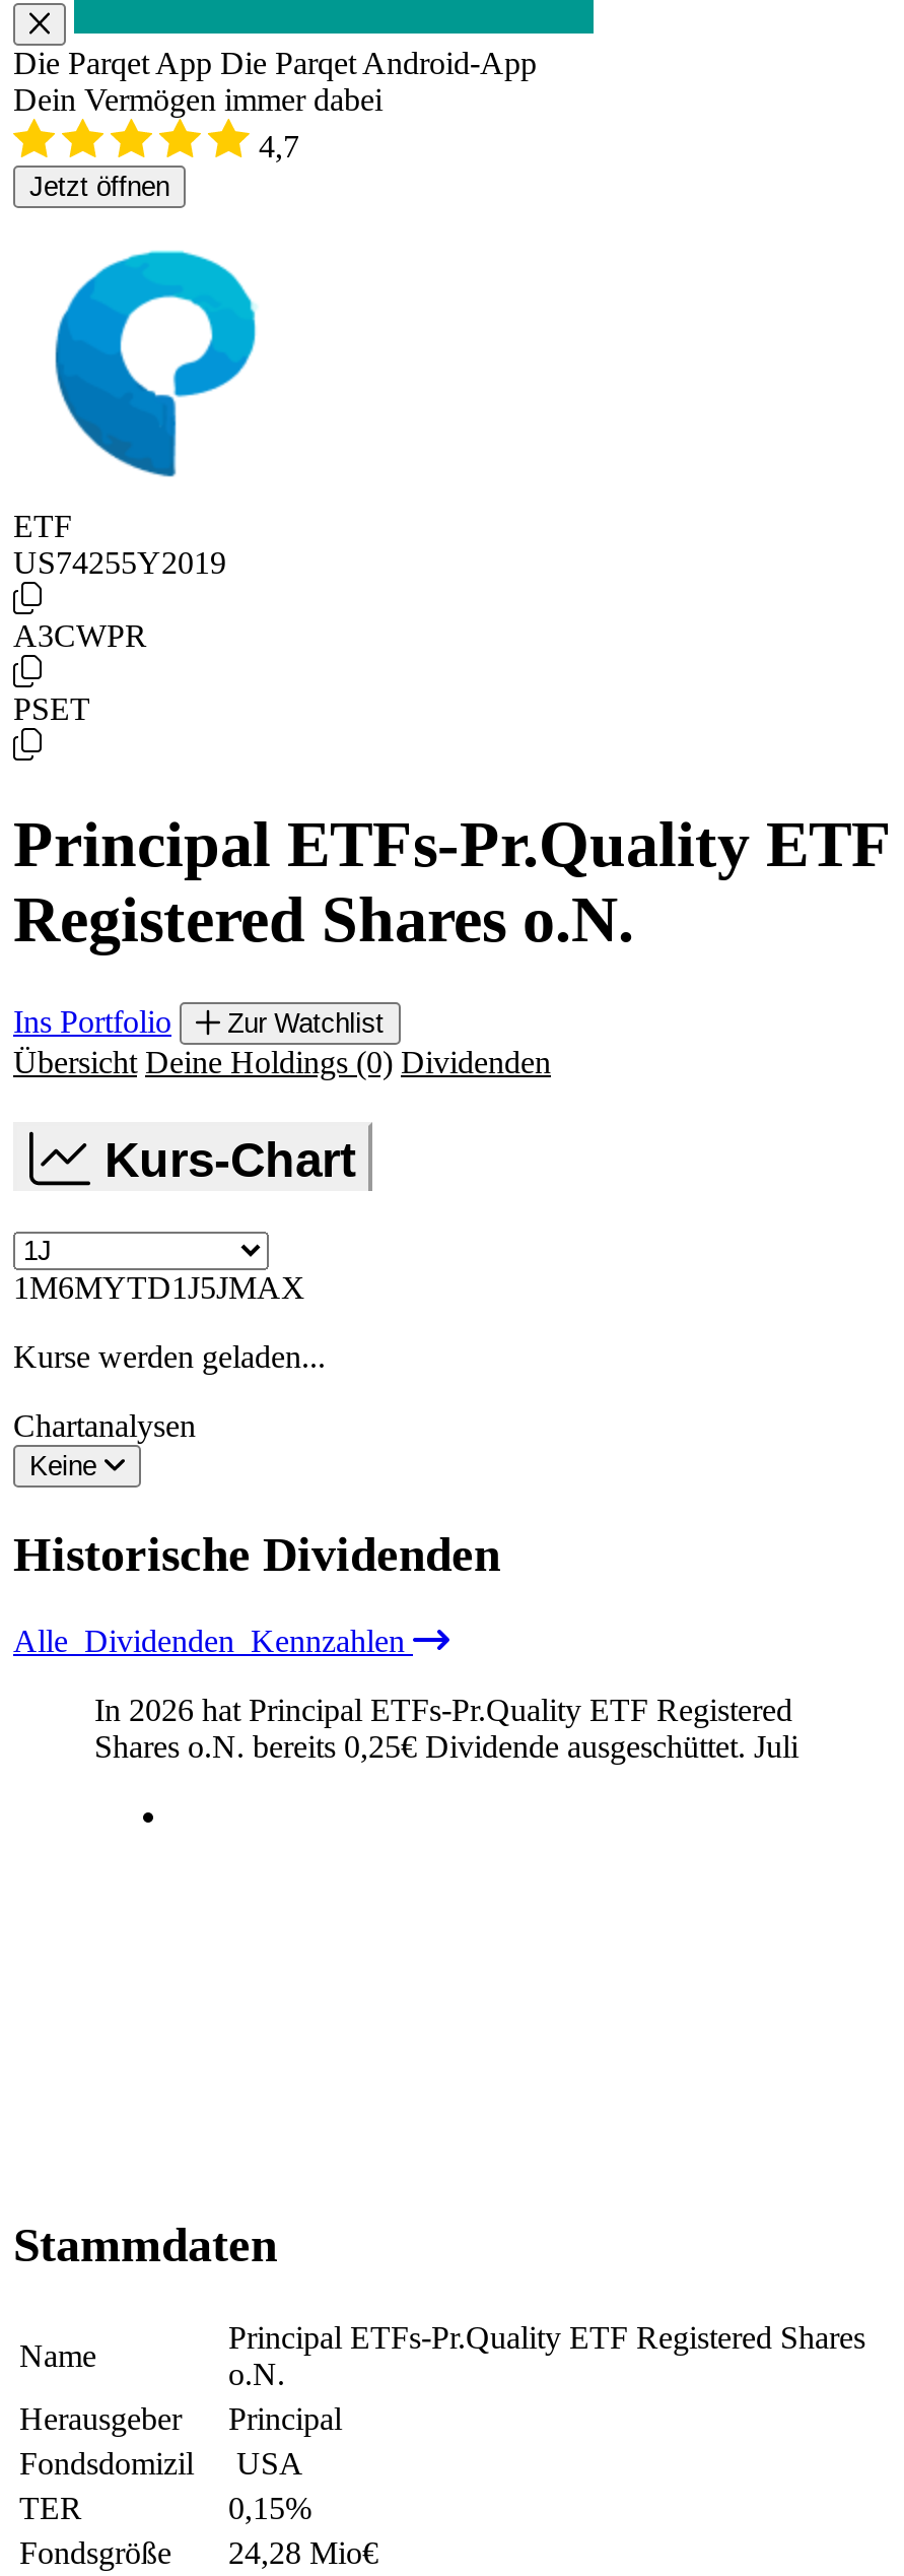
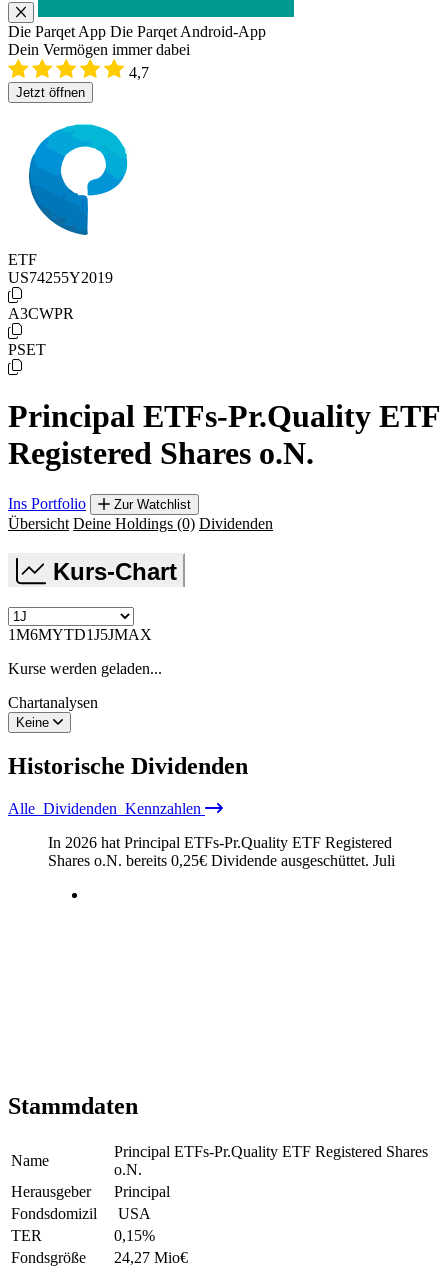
- Fondsgröße 24,28 Mio€
+ Fondsgröße 24,27 Mio€
